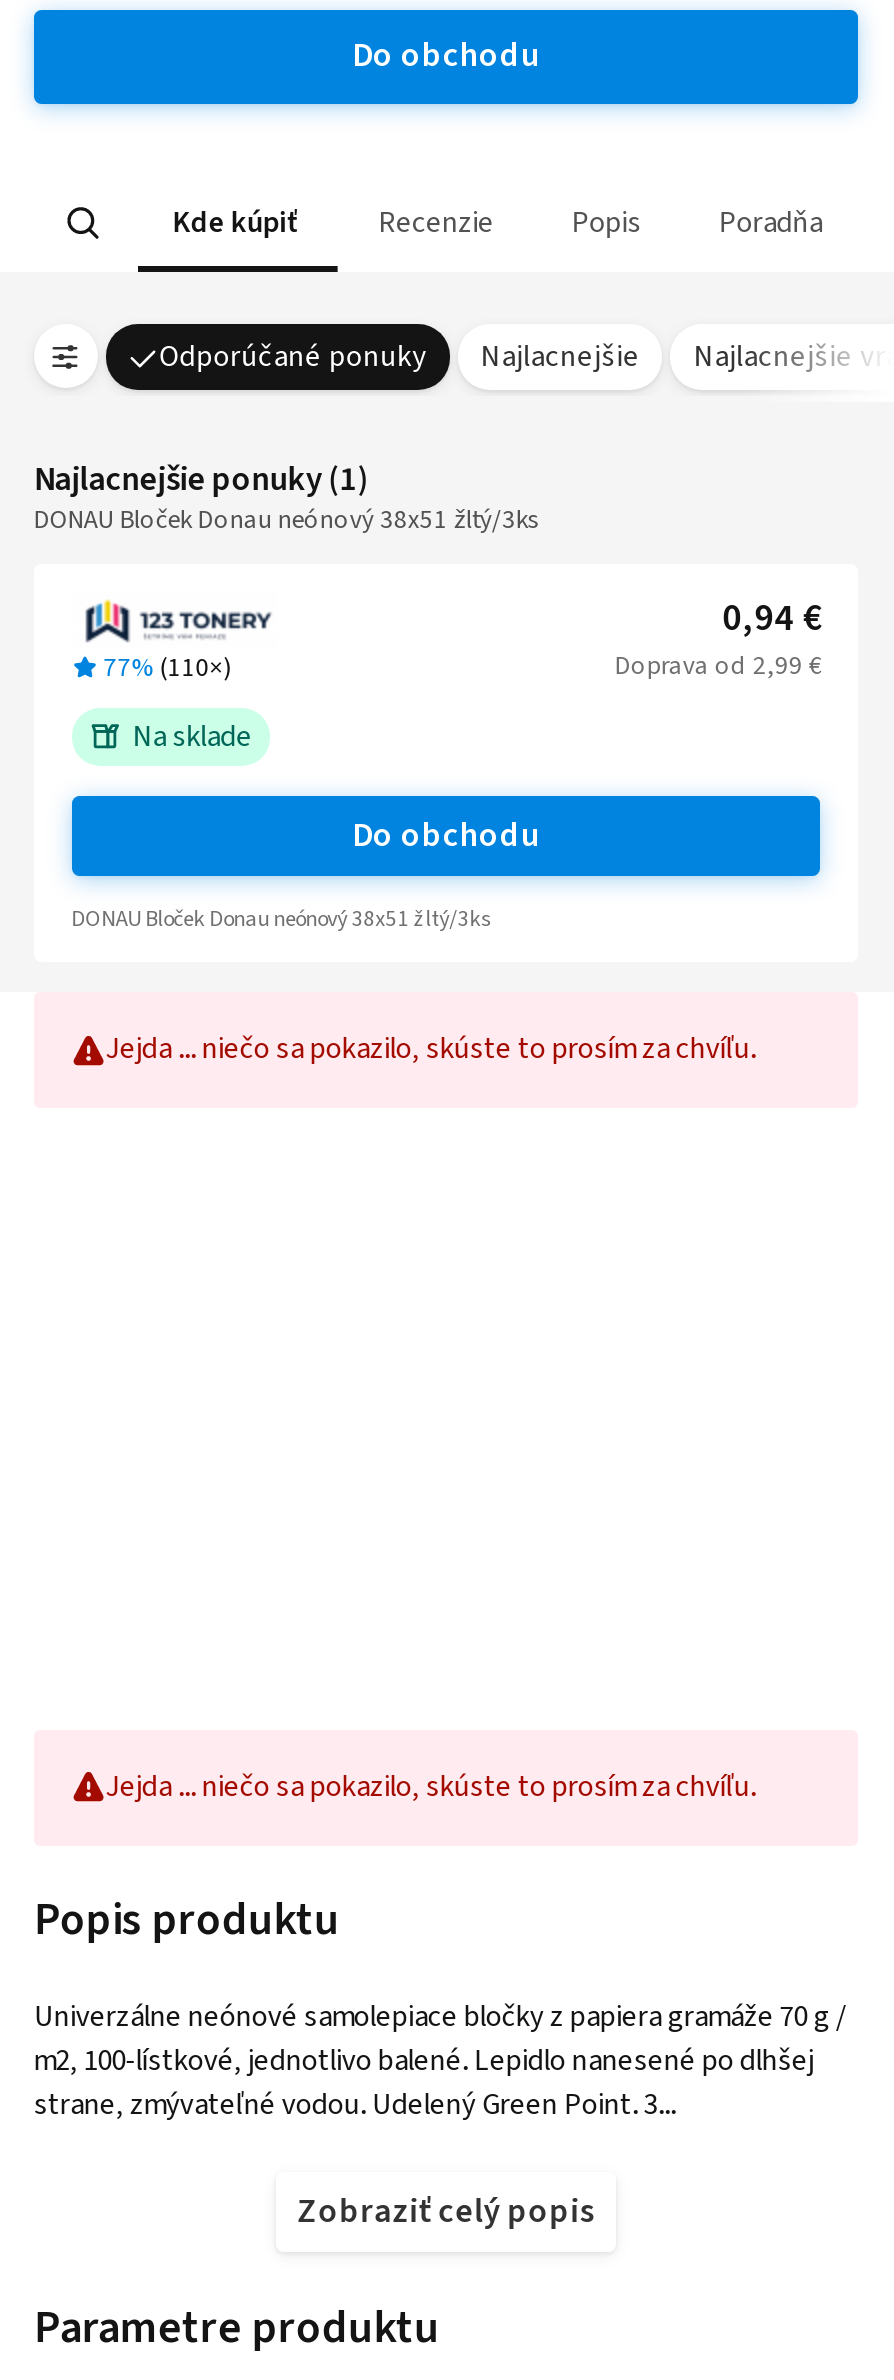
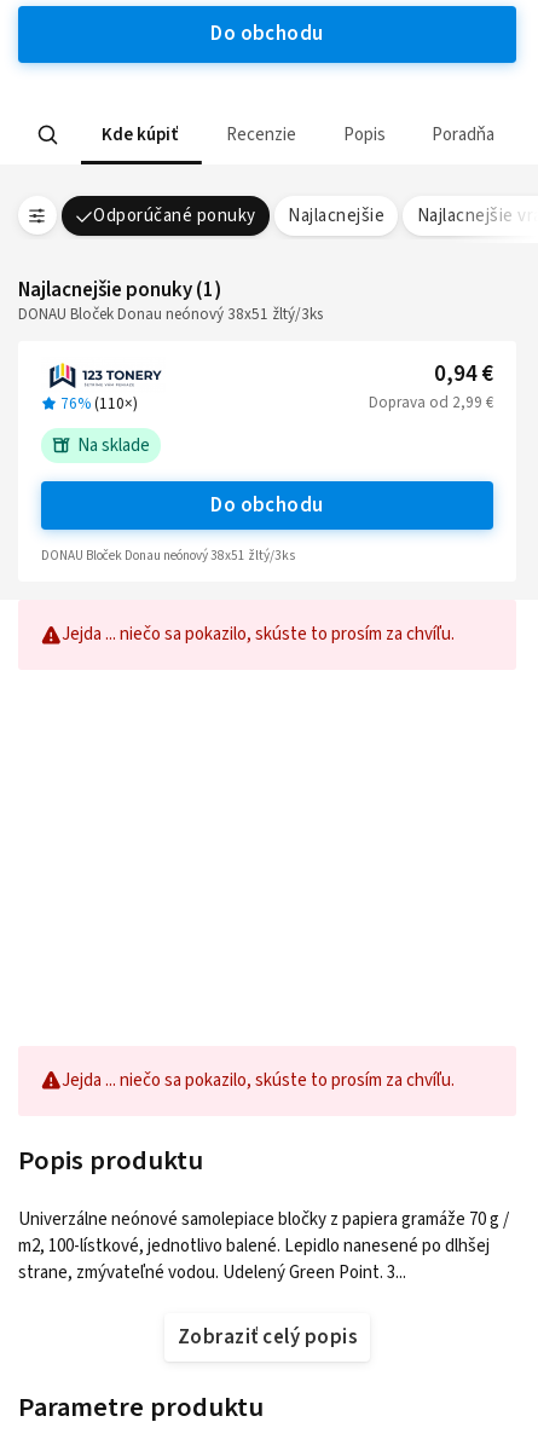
- 77% (110×)
+ 76% (110×)
